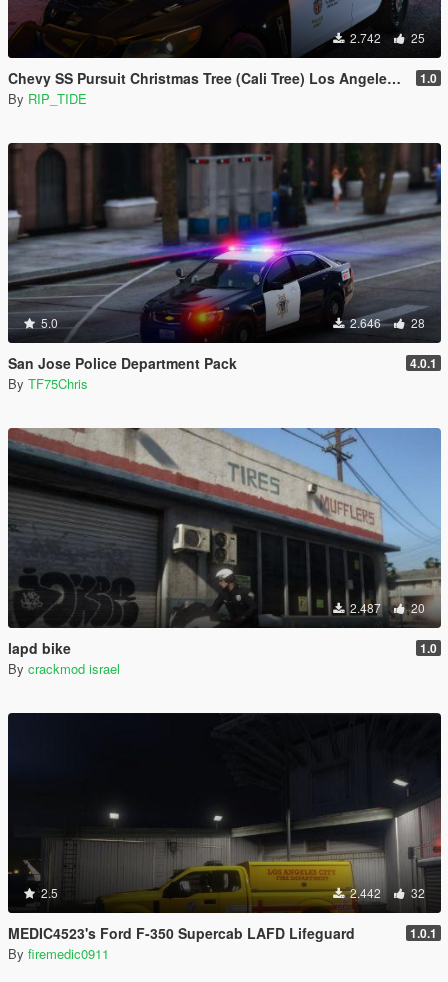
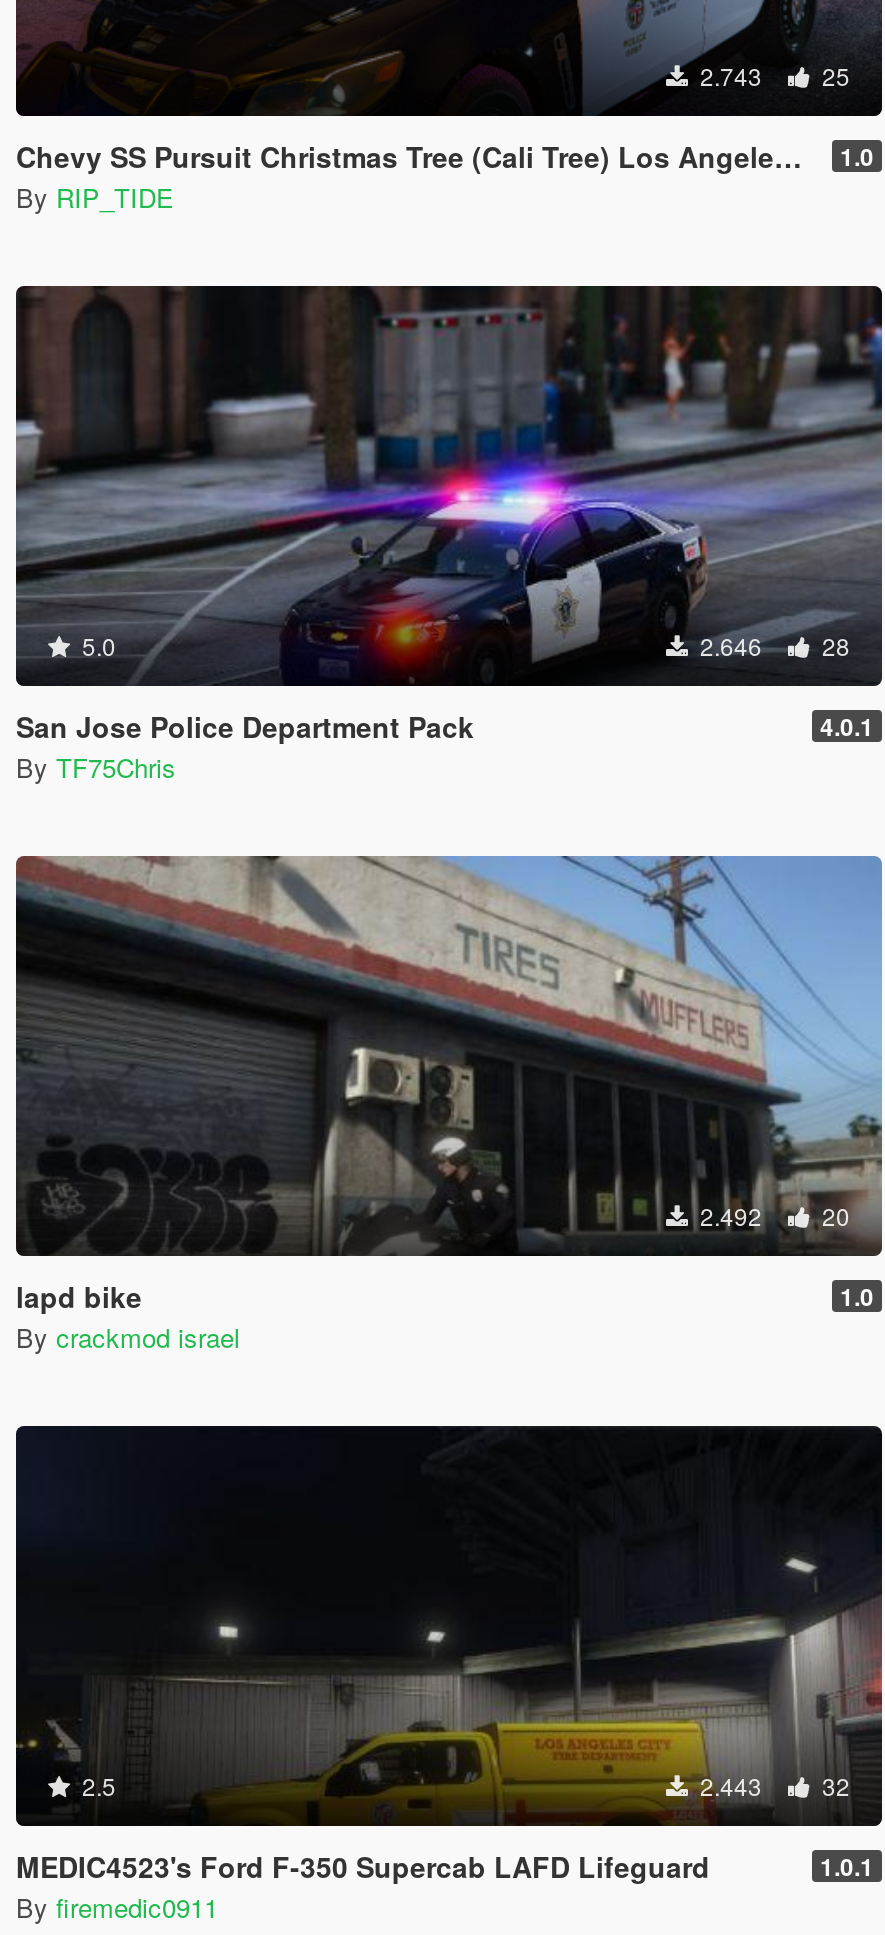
- 2.742 25
+ 2.743 25

- 2.487 20
+ 2.492 20

- 2.442 32
+ 2.443 32
